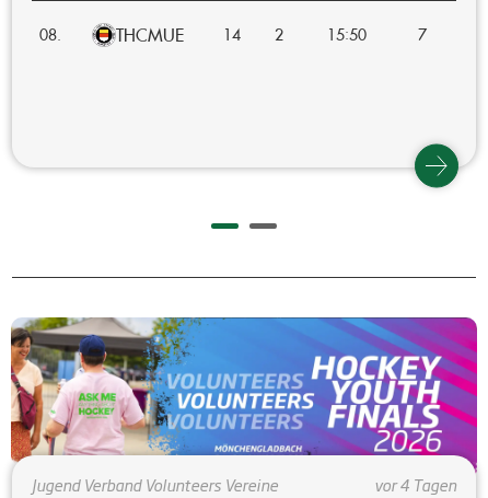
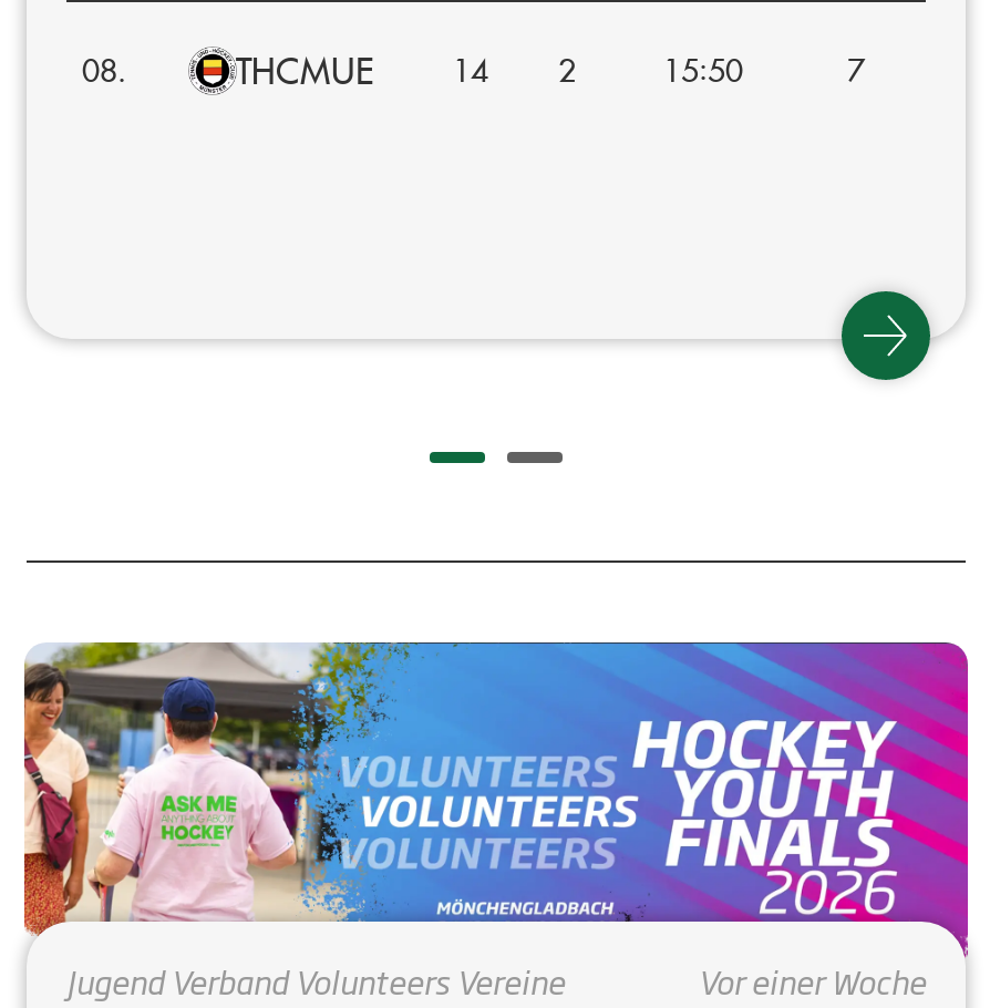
- vor 4 Tagen
+ Vor einer Woche
